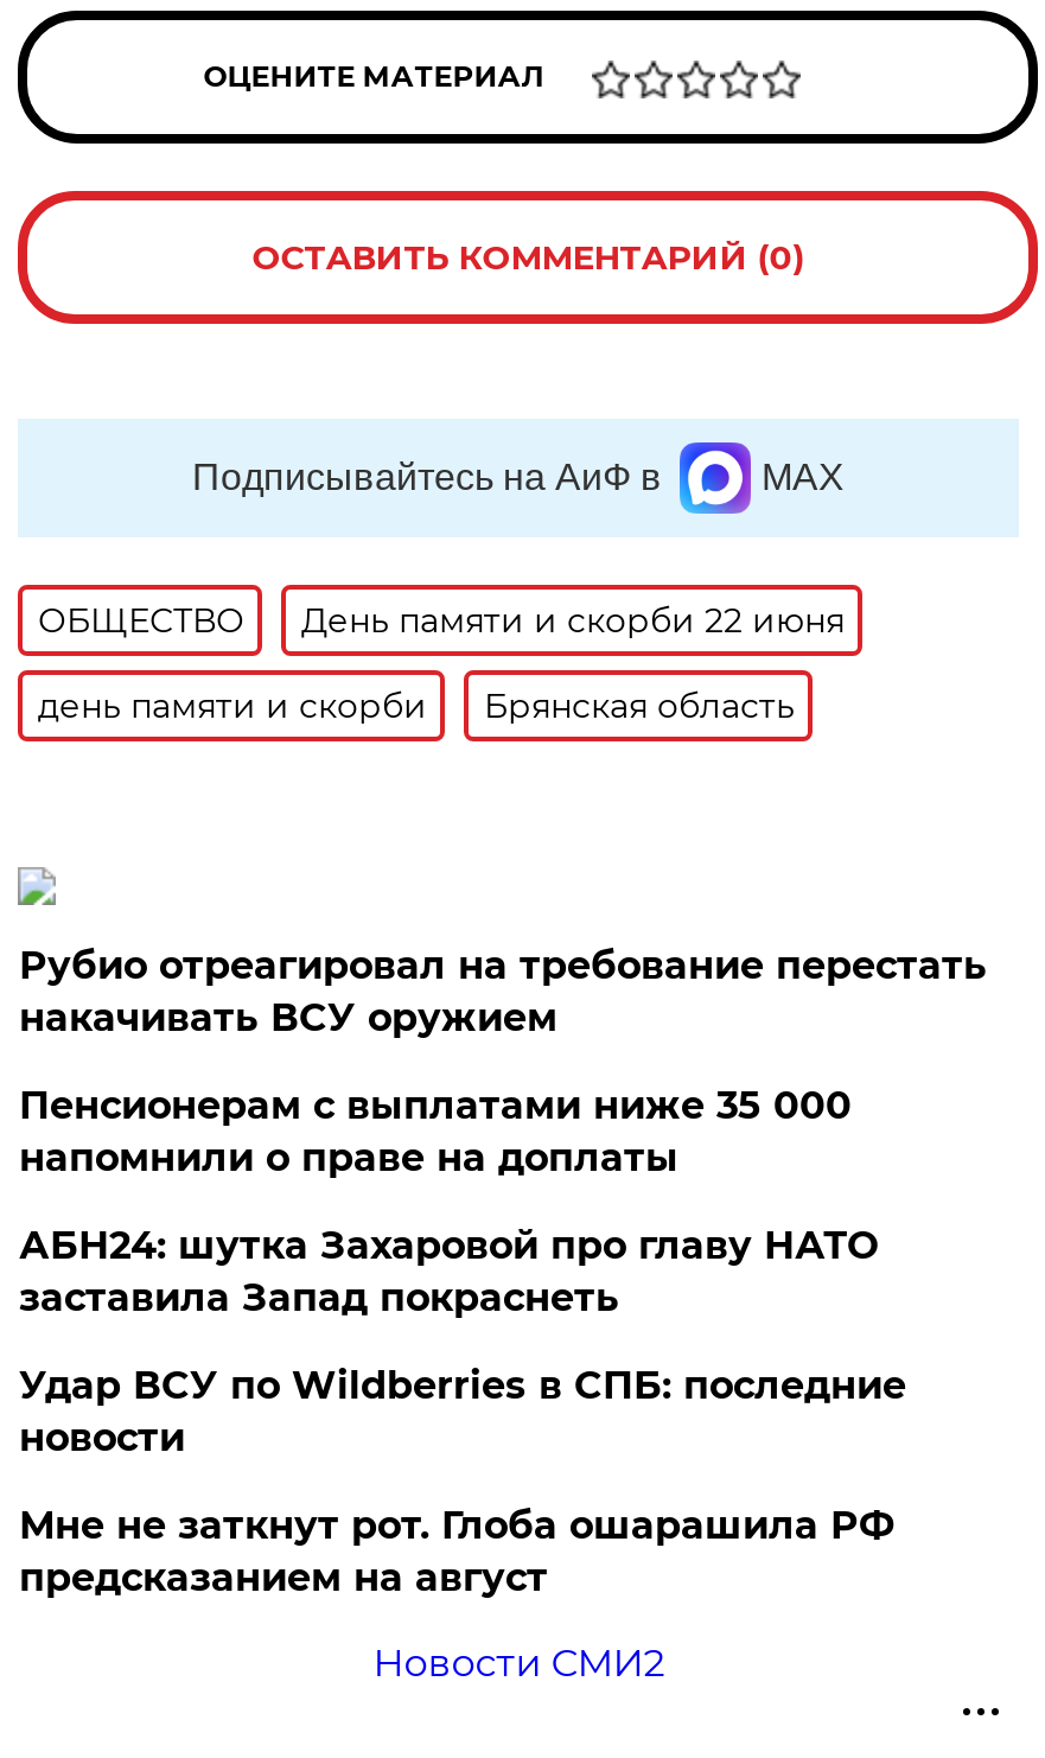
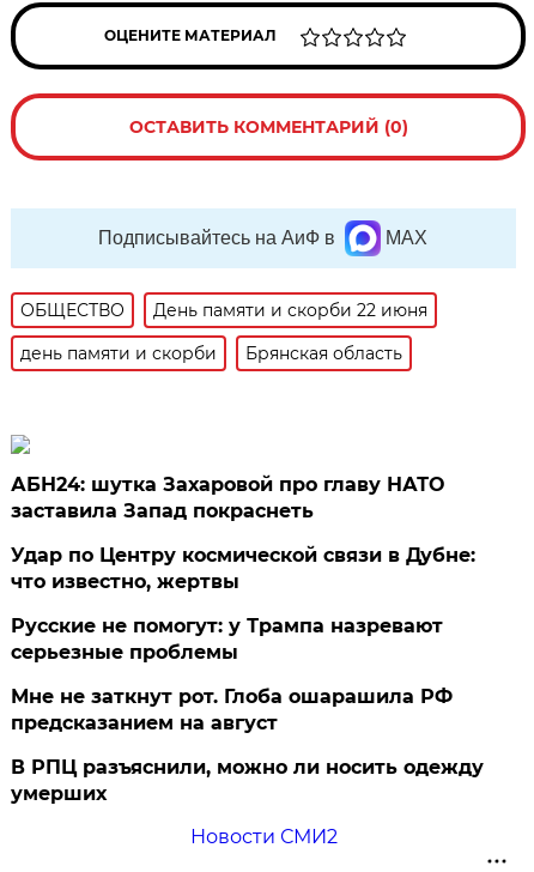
- Рубио отреагировал на требование перестать
- накачивать ВСУ оружием
- Пенсионерам с выплатами ниже 35 000
- напомнили о праве на доплаты

moved up: АБН24: шутка Захаровой про главу НАТО | заставила Запад покраснеть

- Удар ВСУ по Wildberries в СПБ: последние
- новости
+ Удар по Центру космической связи в Дубне:
+ что известно, жертвы
+ Русские не помогут: у Трампа назревают
+ серьезные проблемы

moved up: Мне не заткнут рот. Глоба ошарашила РФ | предсказанием на август

+ В РПЦ разъяснили, можно ли носить одежду
+ умерших
